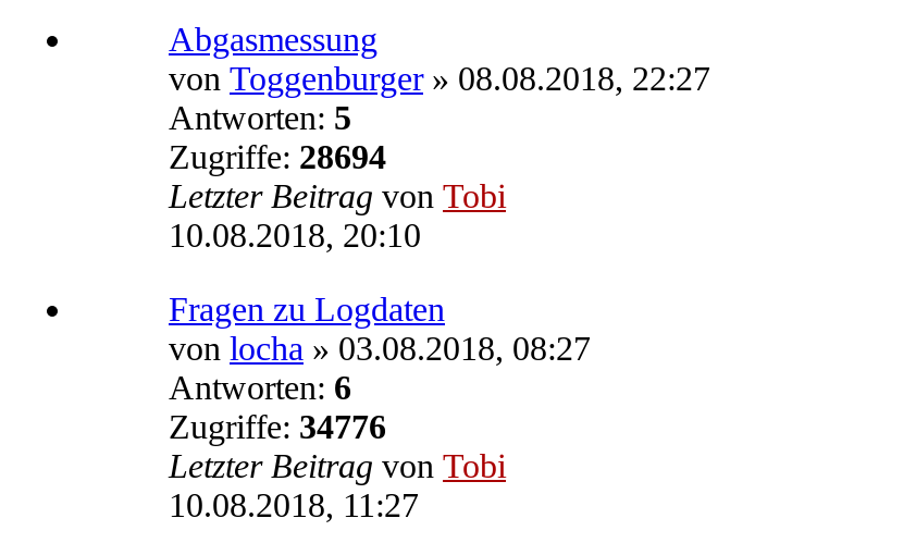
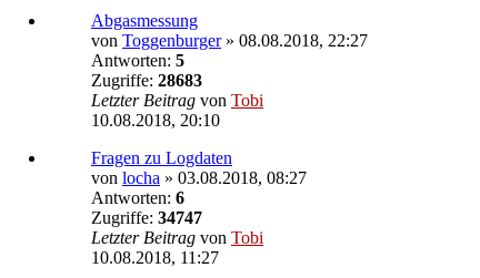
- Zugriffe: 28694
+ Zugriffe: 28683

- Zugriffe: 34776
+ Zugriffe: 34747
